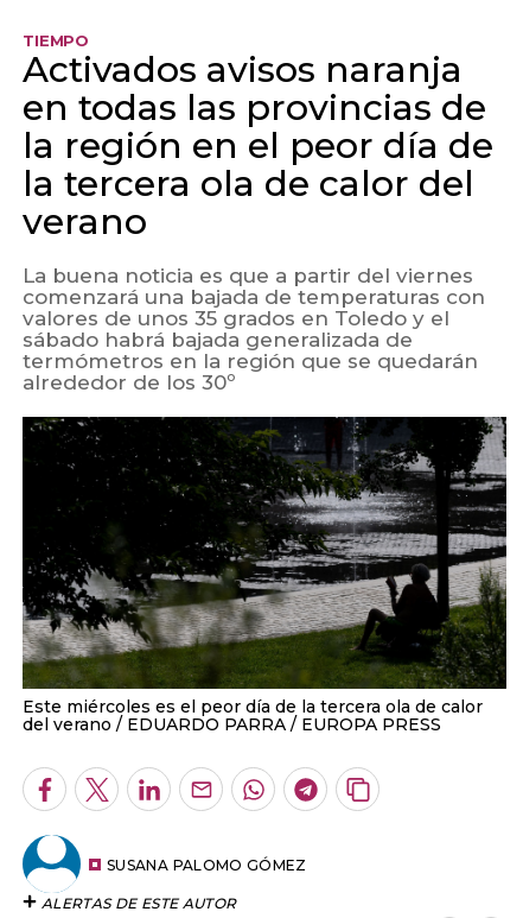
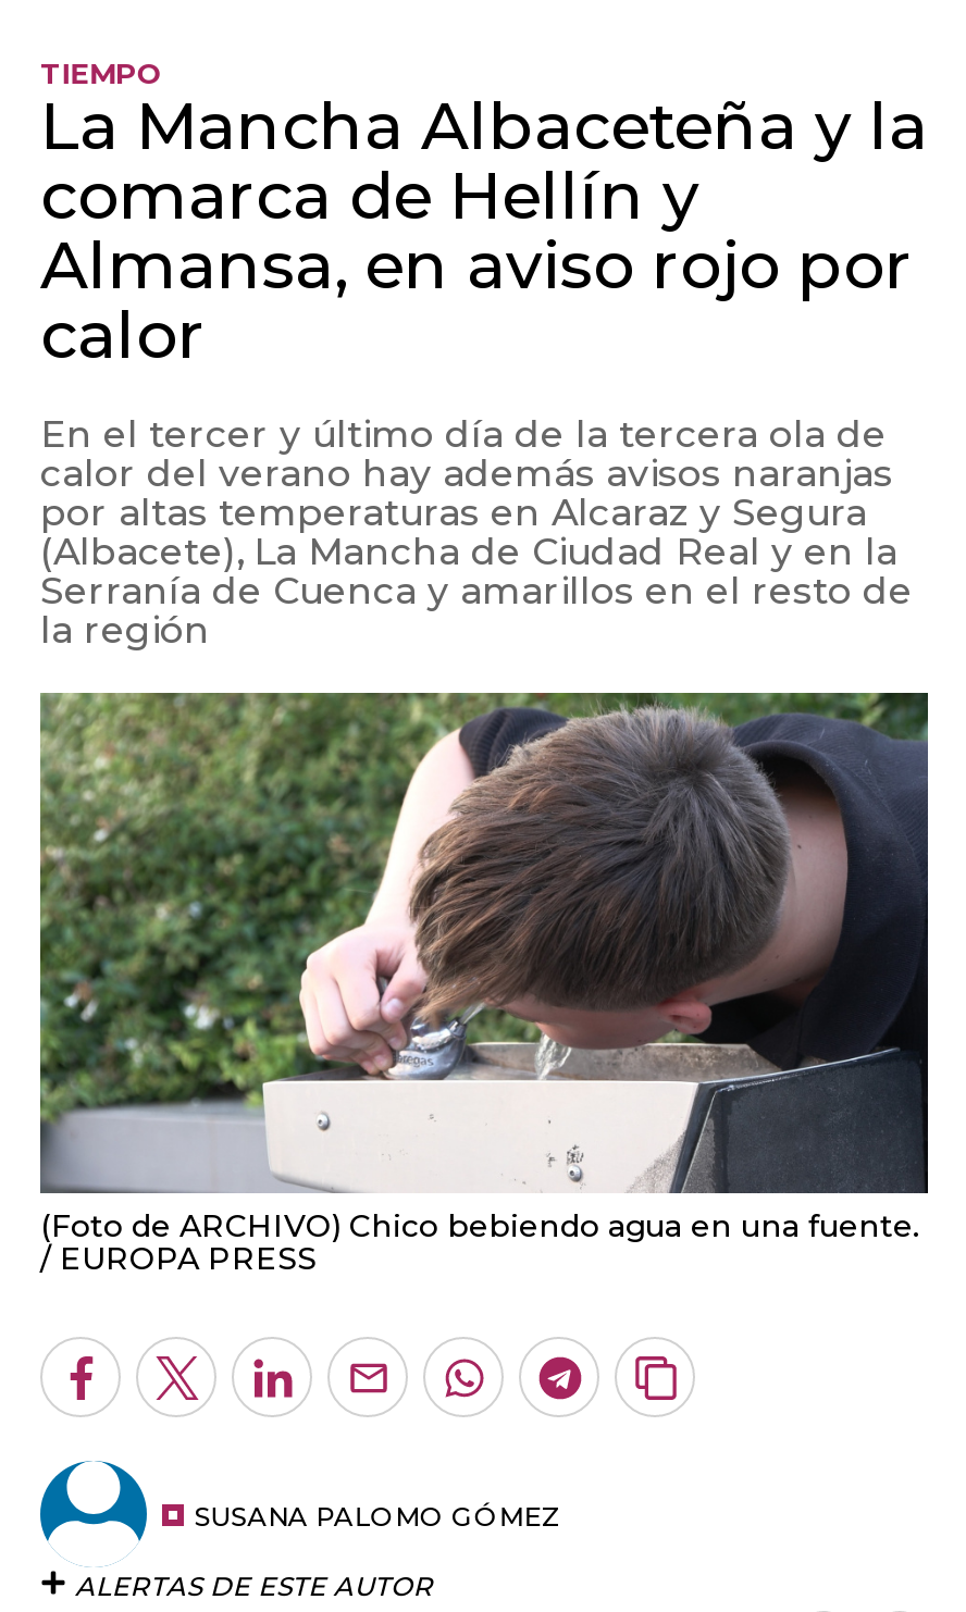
- Activados avisos naranja
- en todas las provincias de
- la región en el peor día de
- la tercera ola de calor del
- verano
+ La Mancha Albaceteña y la
+ comarca de Hellín y
+ Almansa, en aviso rojo por
+ calor

- La buena noticia es que a partir del viernes
- comenzará una bajada de temperaturas con
- valores de unos 35 grados en Toledo y el
- sábado habrá bajada generalizada de
- termómetros en la región que se quedarán
- alrededor de los 30º
+ En el tercer y último día de la tercera ola de
+ calor del verano hay además avisos naranjas
+ por altas temperaturas en Alcaraz y Segura
+ (Albacete), La Mancha de Ciudad Real y en la
+ Serranía de Cuenca y amarillos en el resto de
+ la región

- [image]
- Este miércoles es el peor día de la tercera ola de calor
- del verano
- EDUARDO PARRA / EUROPA PRESS
+ [image]
+ (Foto de ARCHIVO) Chico bebiendo agua en una fuente.
+ EUROPA PRESS
